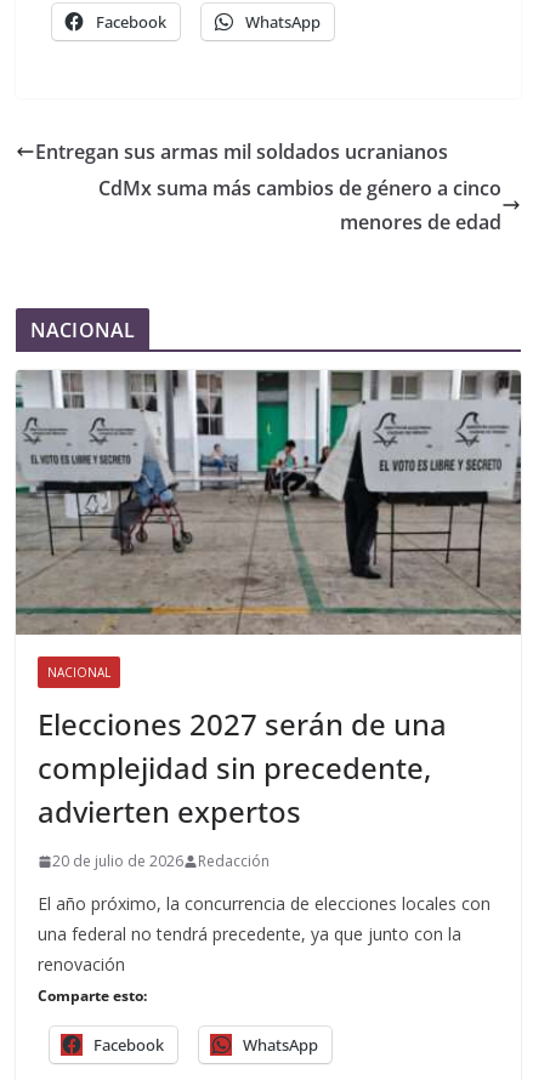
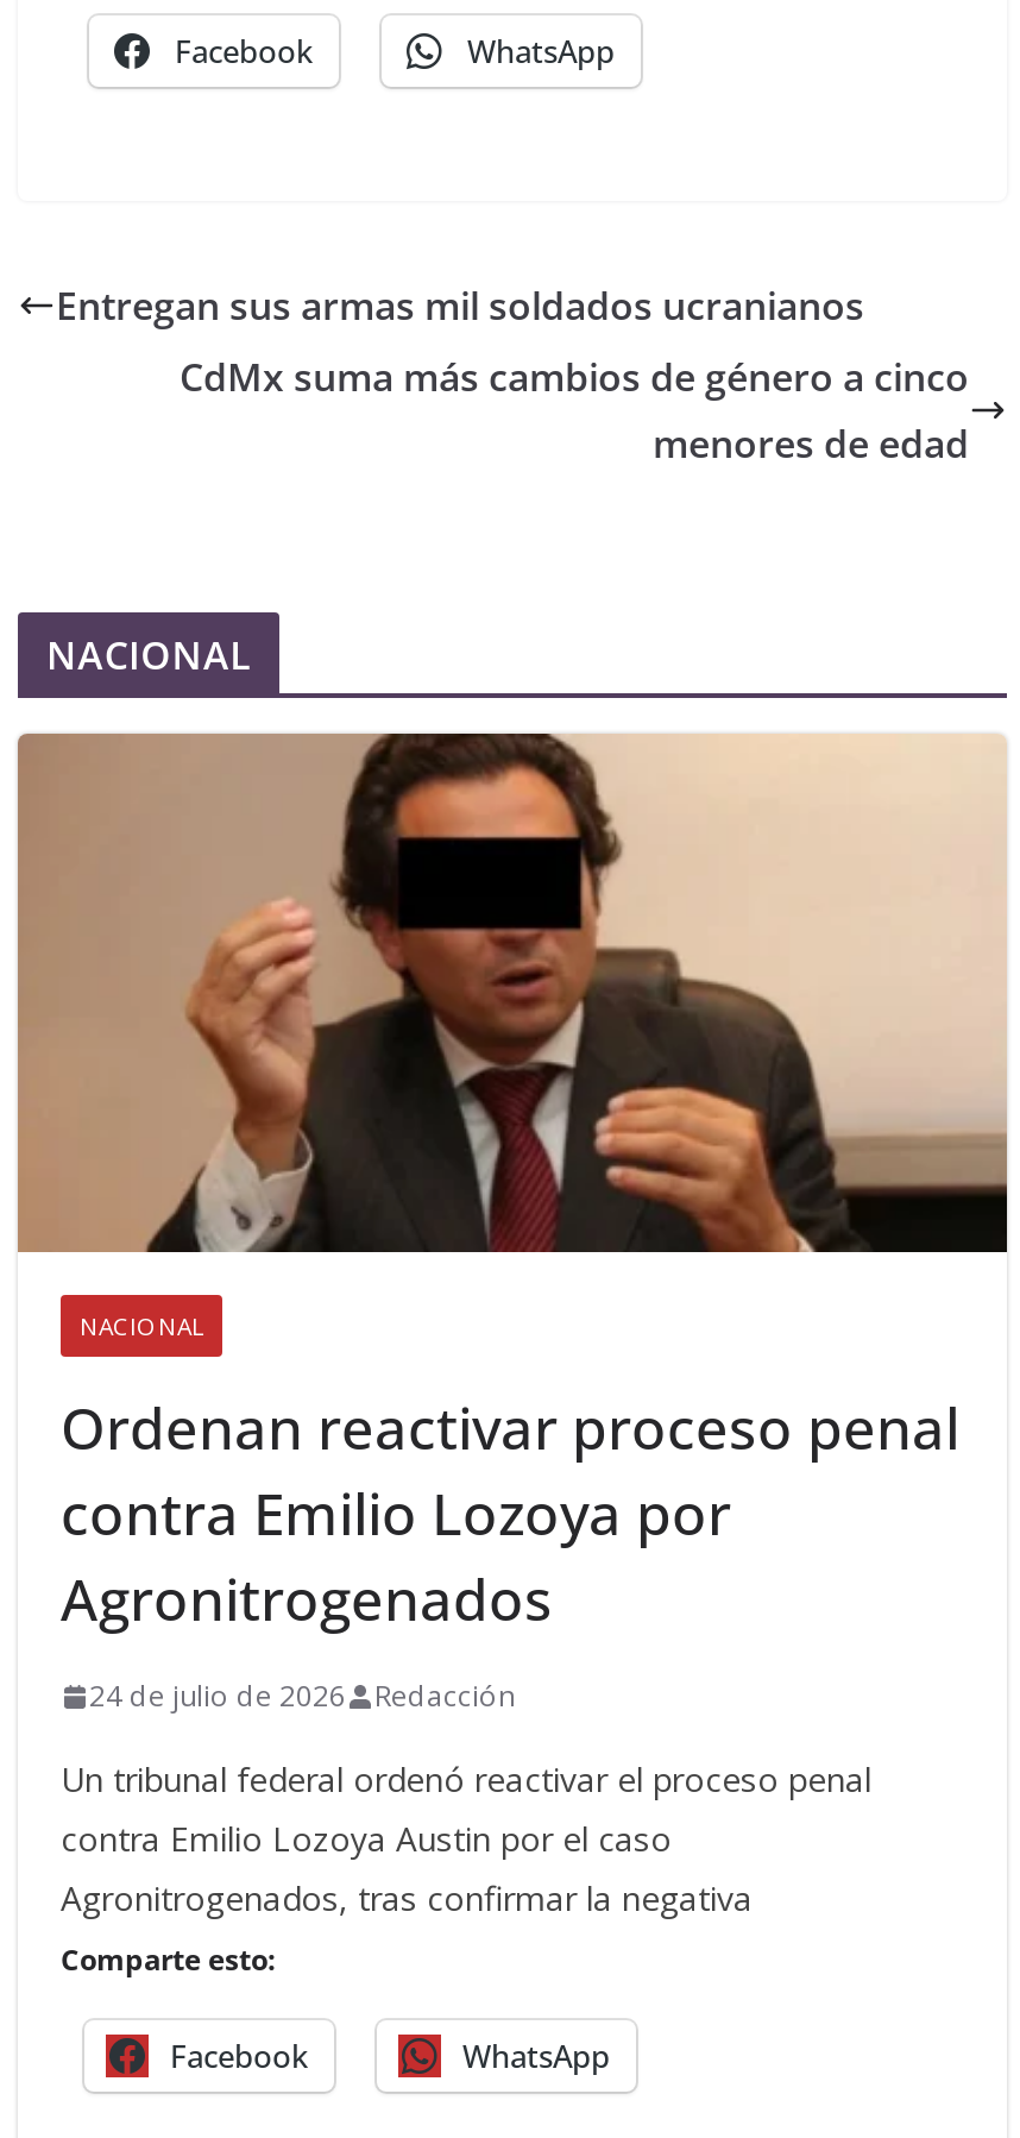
- [image]
+ [image]

- Elecciones 2027 serán de una
- complejidad sin precedente,
- advierten expertos
+ Ordenan reactivar proceso penal
+ contra Emilio Lozoya por
+ Agronitrogenados

- 20 de julio de 2026 Redacción
+ 24 de julio de 2026 Redacción

- El año próximo, la concurrencia de elecciones locales con
- una federal no tendrá precedente, ya que junto con la
- renovación
+ Un tribunal federal ordenó reactivar el proceso penal
+ contra Emilio Lozoya Austin por el caso
+ Agronitrogenados, tras confirmar la negativa
